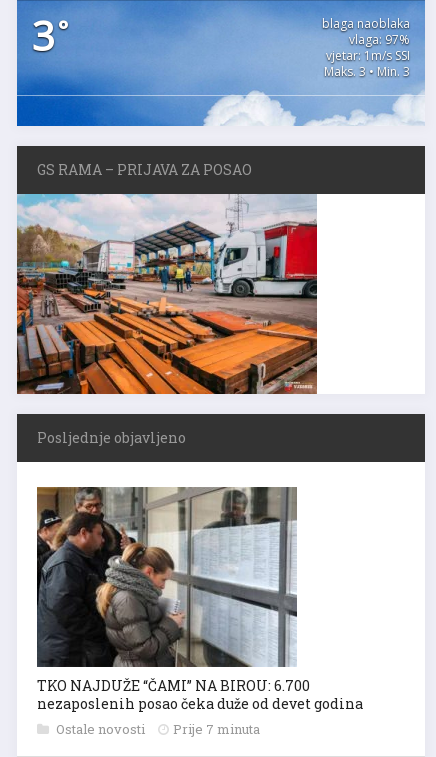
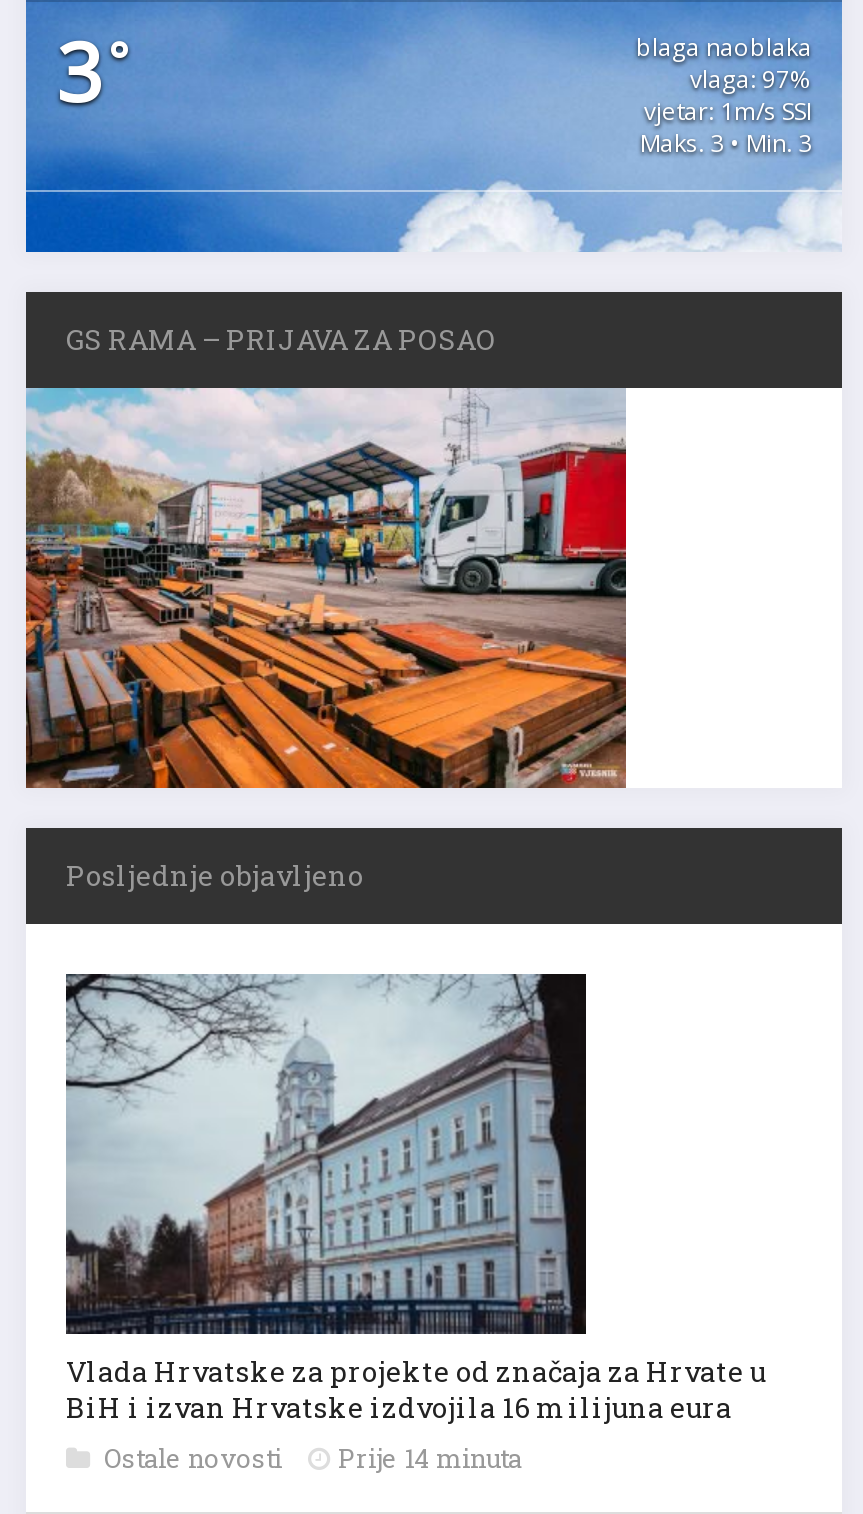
- [image]
- TKO NAJDUŽE “ČAMI” NA BIROU: 6.700
- nezaposlenih posao čeka duže od devet godina
+ [image]
+ Vlada Hrvatske za projekte od značaja za Hrvate u
+ BiH i izvan Hrvatske izdvojila 16 milijuna eura

- Ostale novosti Prije 7 minuta
+ Ostale novosti Prije 14 minuta
